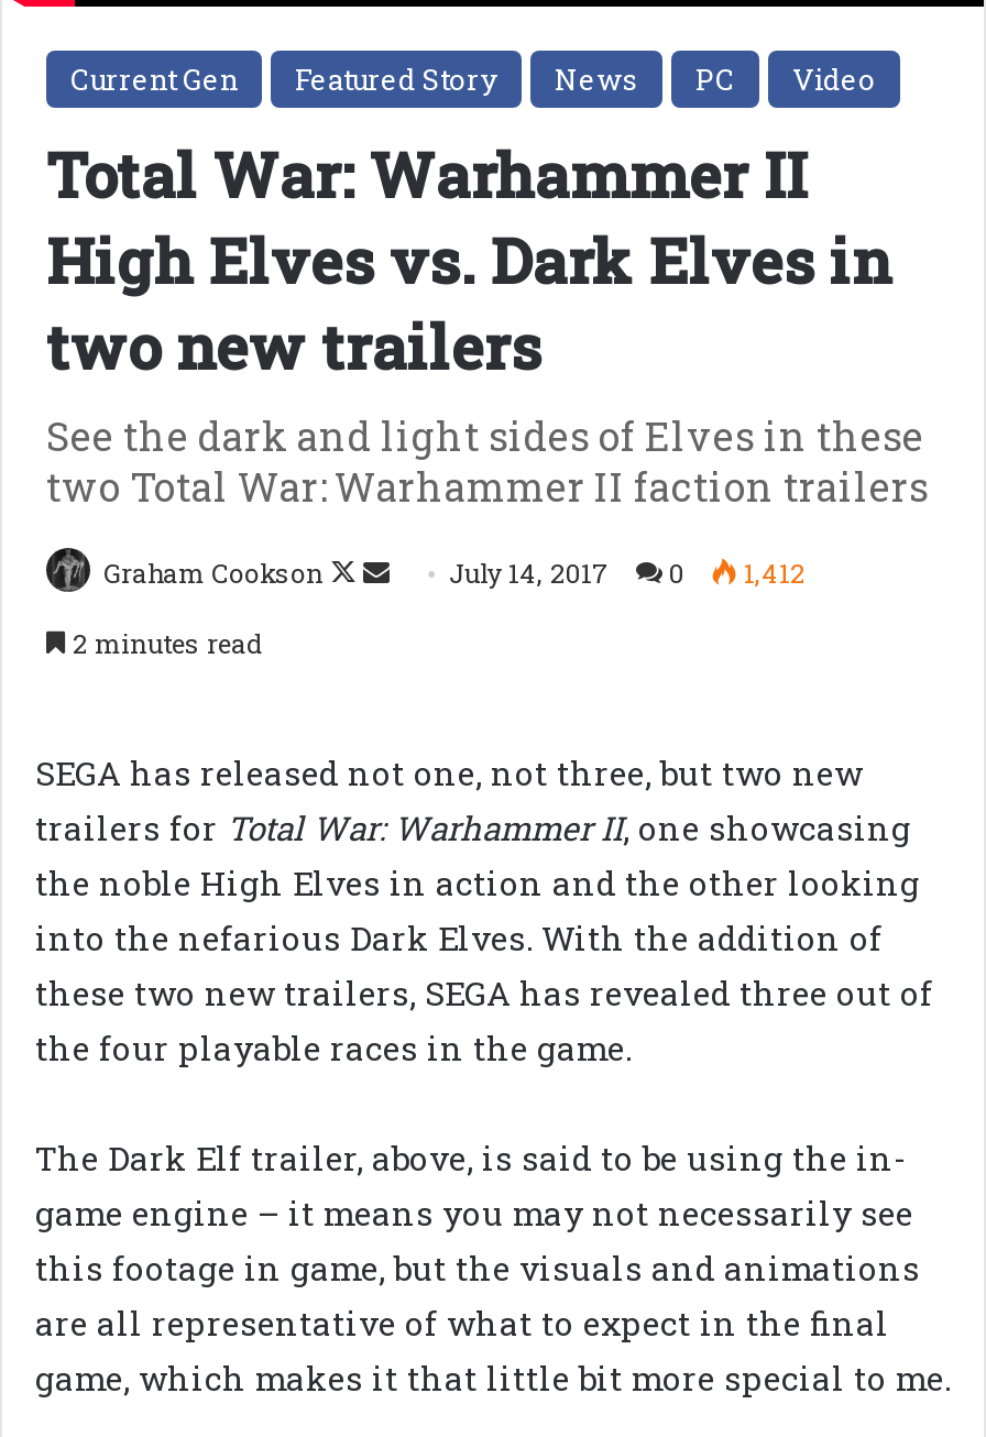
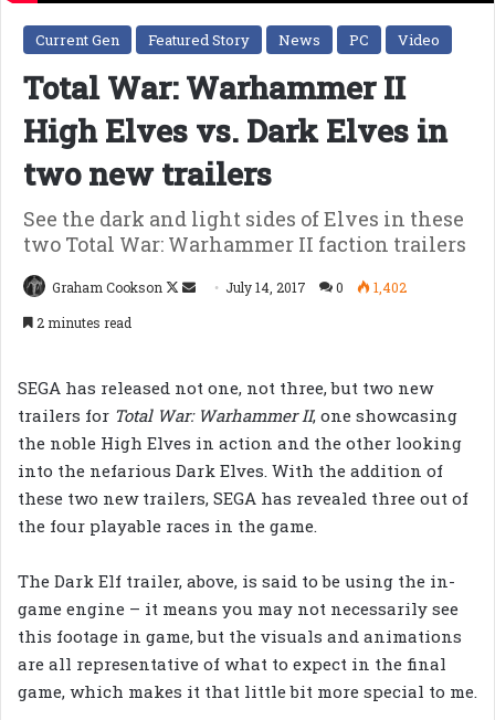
- 1,412
+ 1,402
